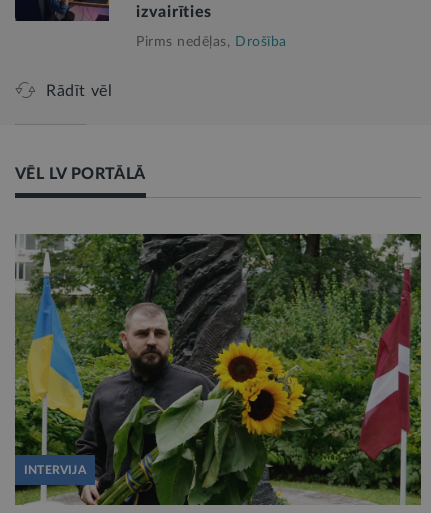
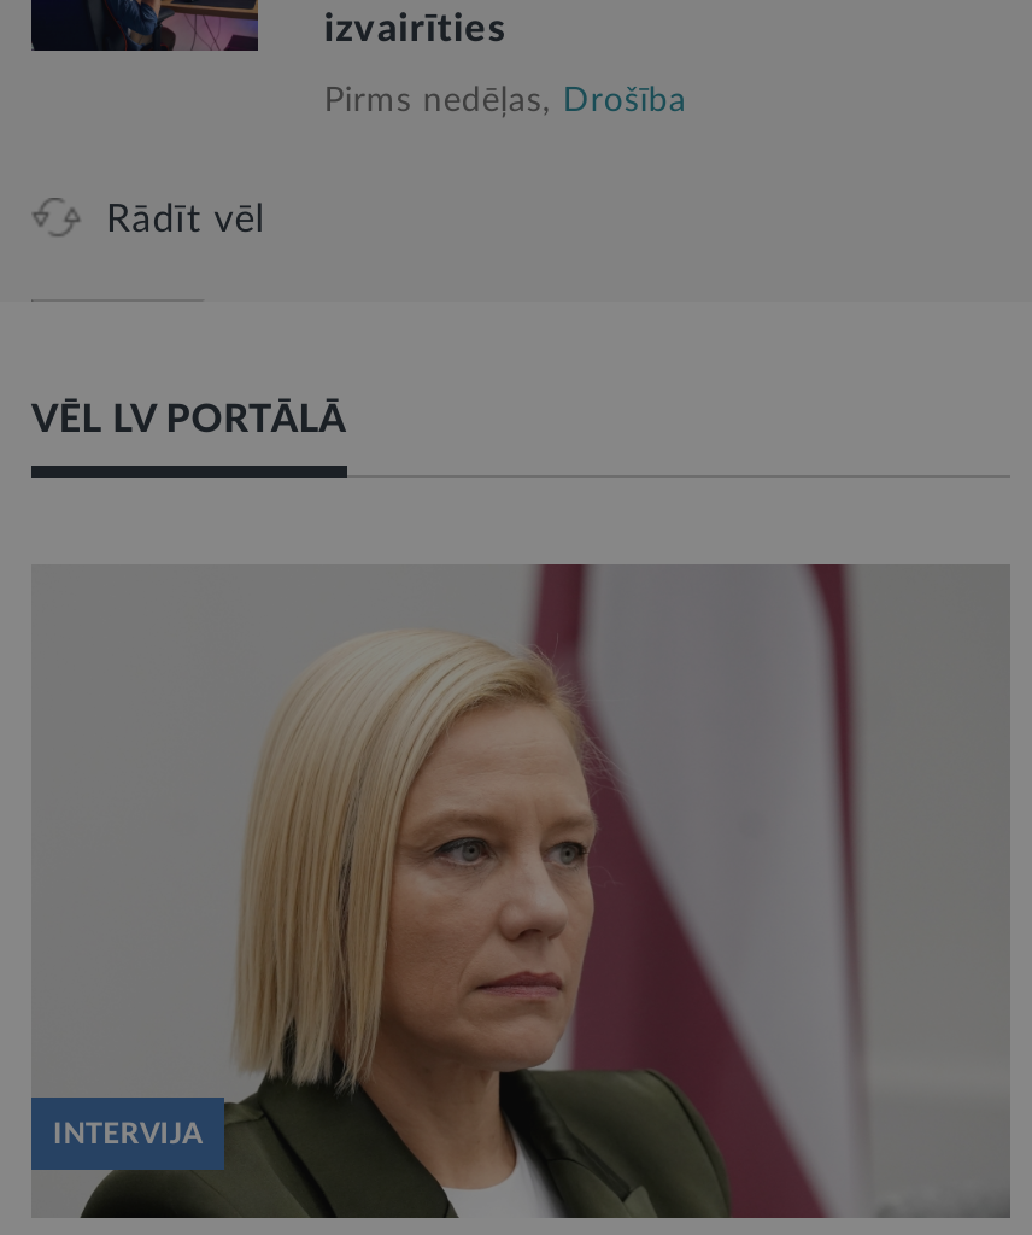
- [image]
+ [image]
